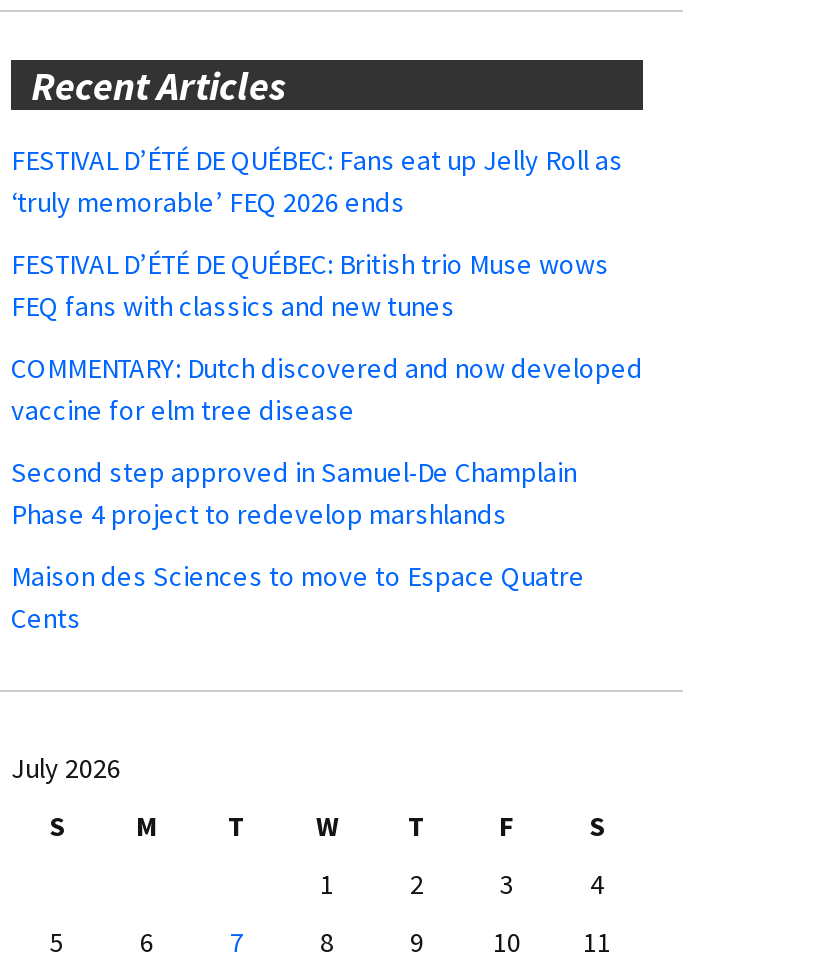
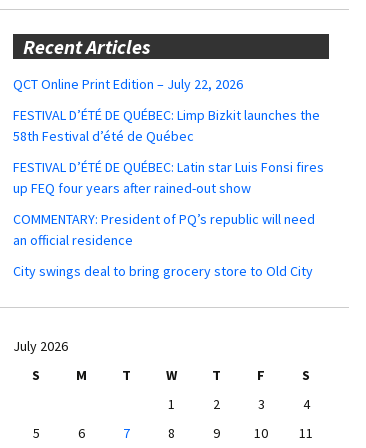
- FESTIVAL D’ÉTÉ DE QUÉBEC: Fans eat up Jelly Roll as
- ‘truly memorable’ FEQ 2026 ends
+ QCT Online Print Edition – July 22, 2026

- FESTIVAL D’ÉTÉ DE QUÉBEC: British trio Muse wows
- FEQ fans with classics and new tunes
+ FESTIVAL D’ÉTÉ DE QUÉBEC: Limp Bizkit launches the
+ 58th Festival d’été de Québec

- COMMENTARY: Dutch discovered and now developed
- vaccine for elm tree disease
+ FESTIVAL D’ÉTÉ DE QUÉBEC: Latin star Luis Fonsi fires
+ up FEQ four years after rained-out show

- Second step approved in Samuel-De Champlain
- Phase 4 project to redevelop marshlands
+ COMMENTARY: President of PQ’s republic will need
+ an official residence

- Maison des Sciences to move to Espace Quatre
- Cents
+ City swings deal to bring grocery store to Old City
